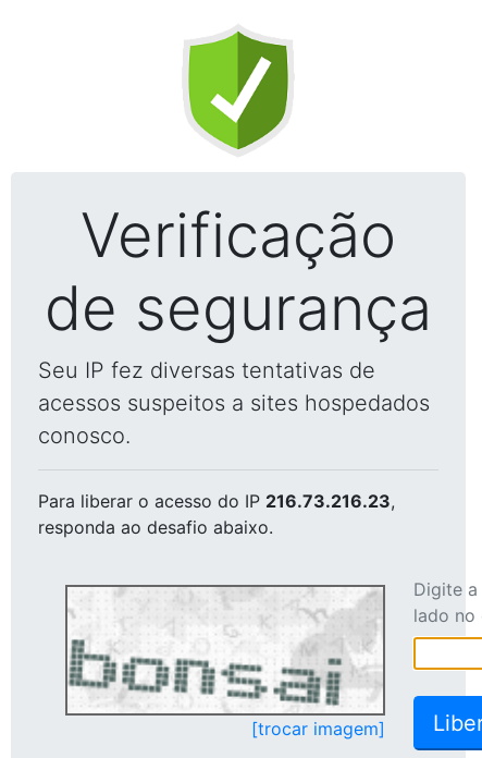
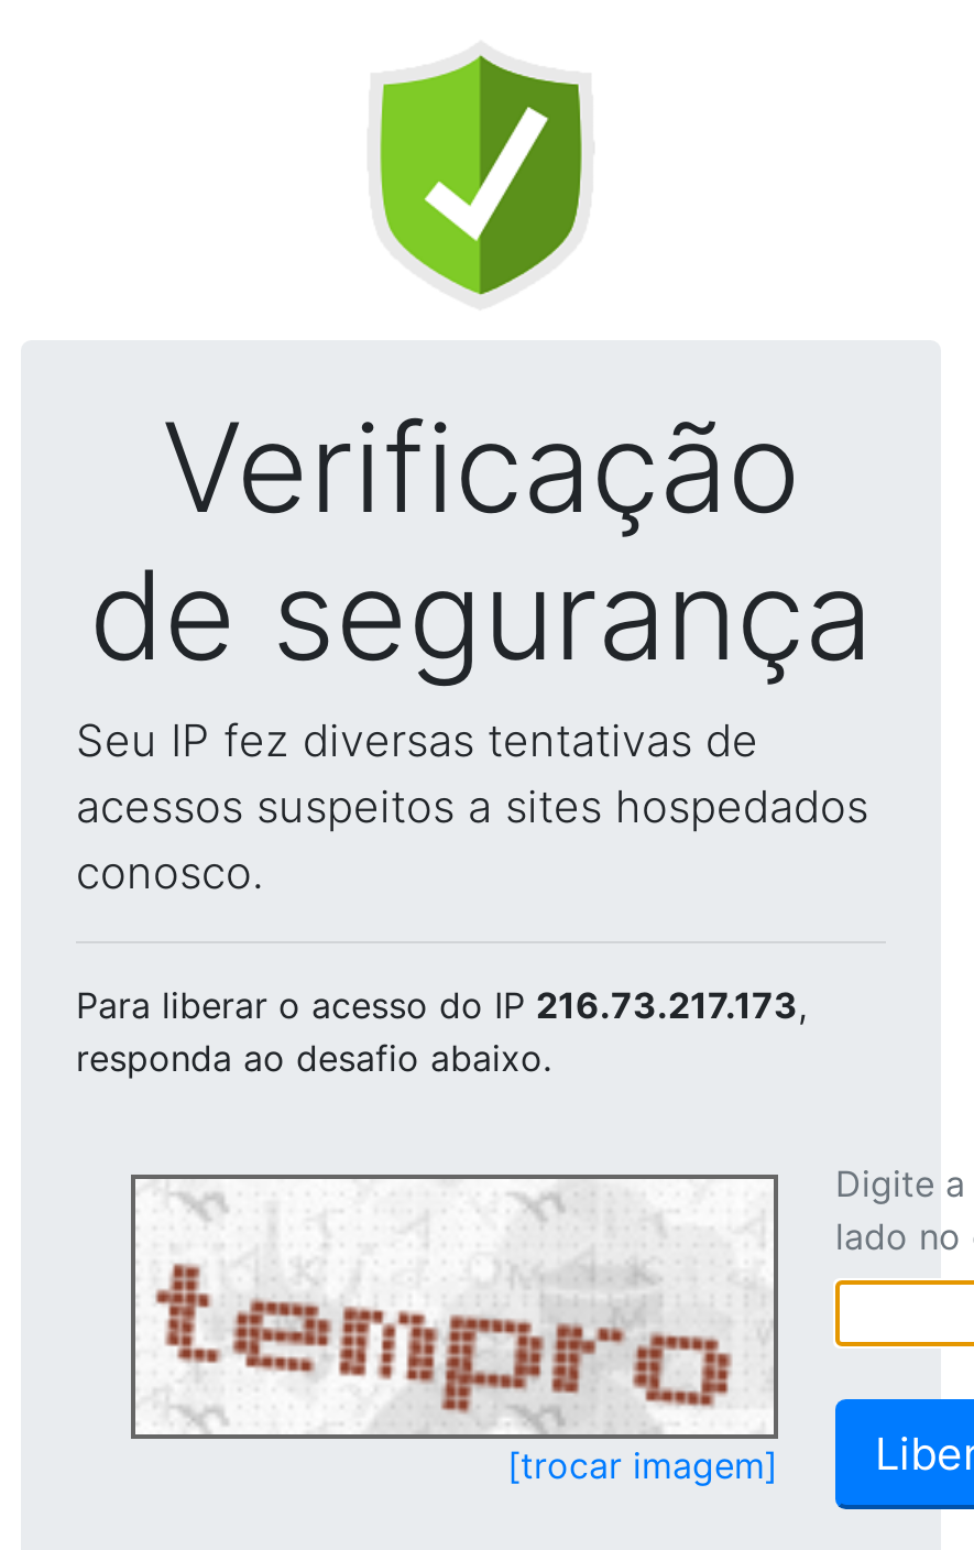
- Para liberar o acesso do IP 216.73.216.23,
+ Para liberar o acesso do IP 216.73.217.173,

- [image]
+ [image]
